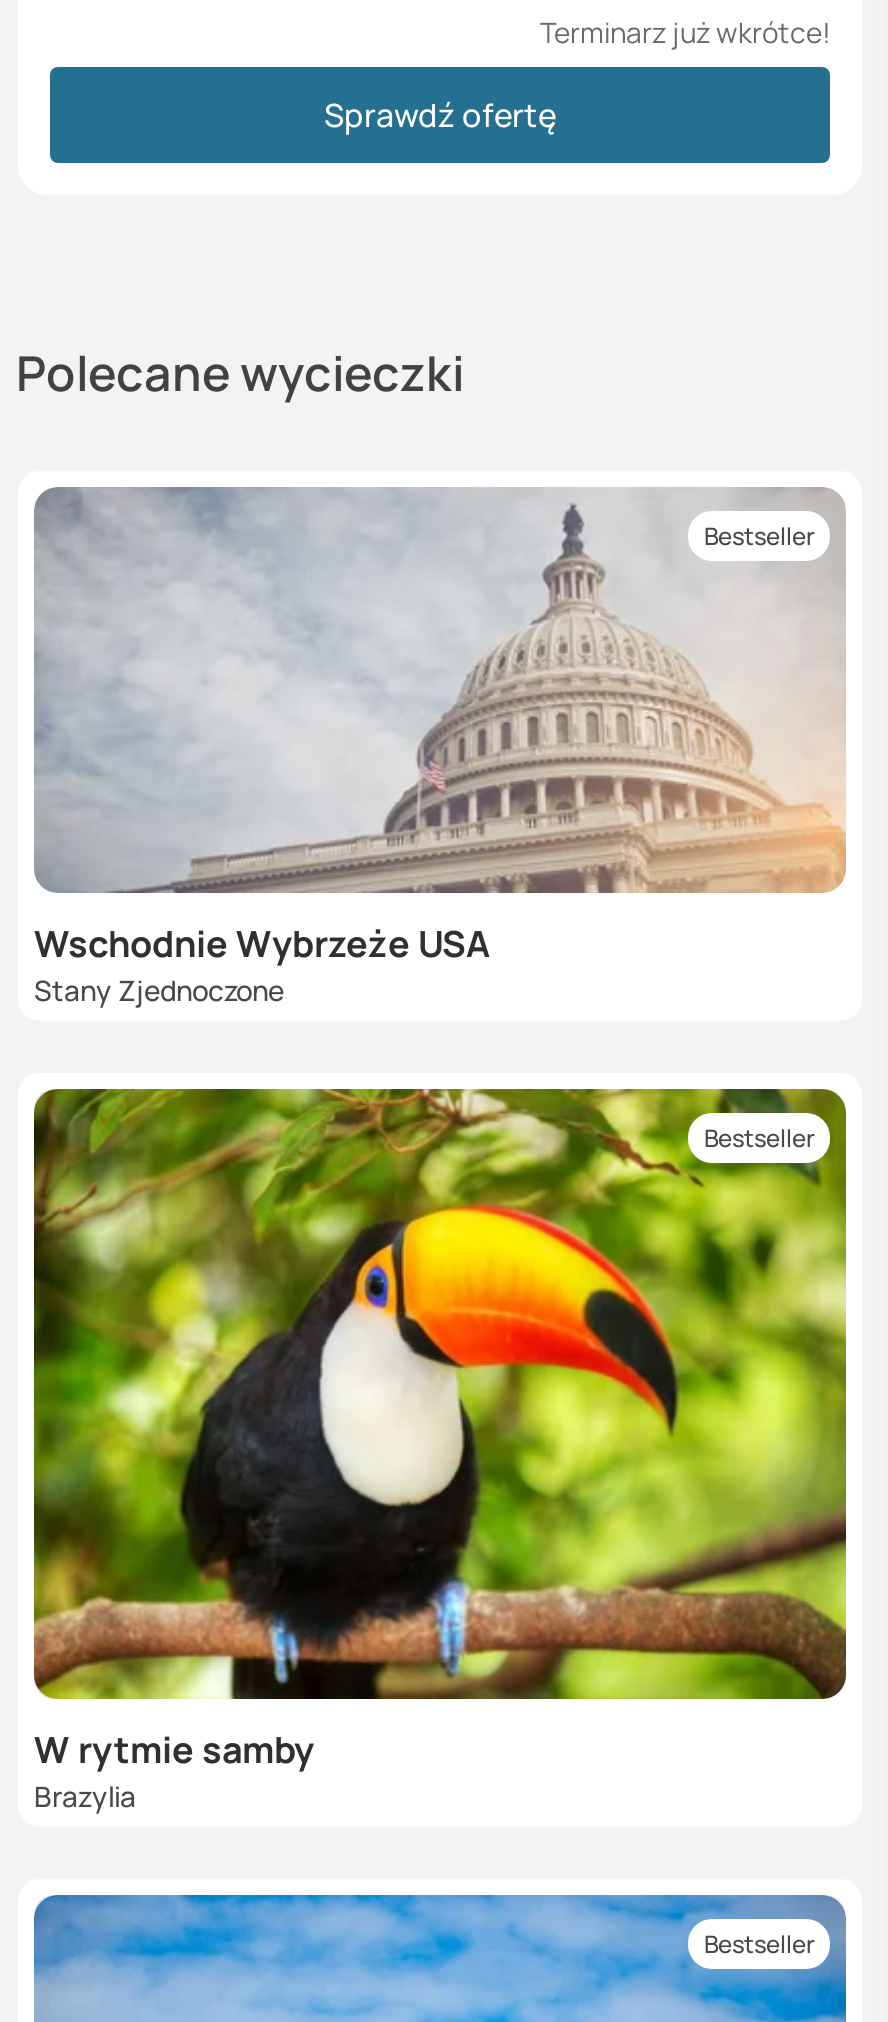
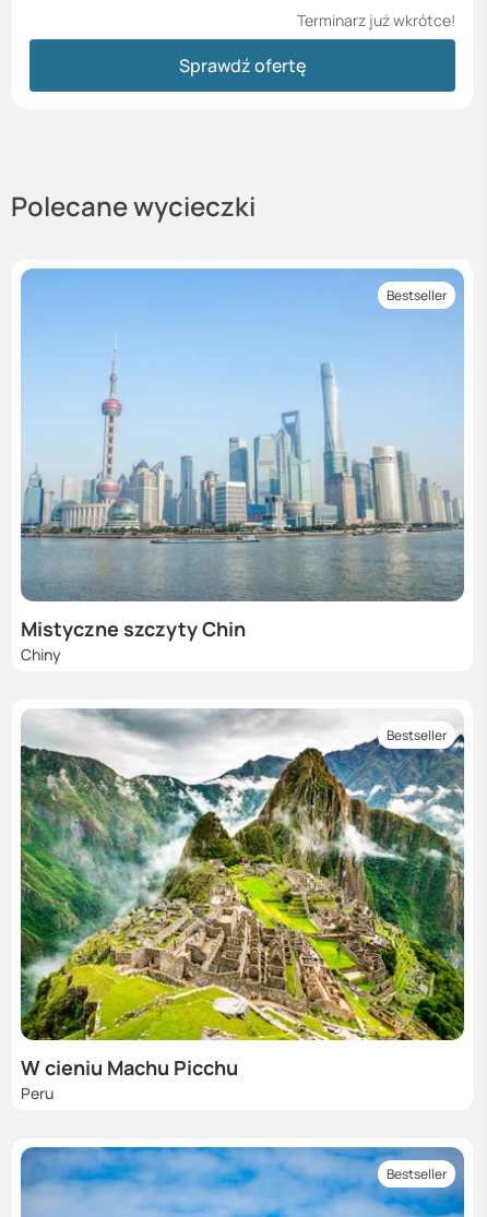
- [image]
- Wschodnie Wybrzeże USA
- Stany Zjednoczone
+ [image]
+ Mistyczne szczyty Chin
+ Chiny

- [image]
- W rytmie samby
- Brazylia
+ [image]
+ W cieniu Machu Picchu
+ Peru
